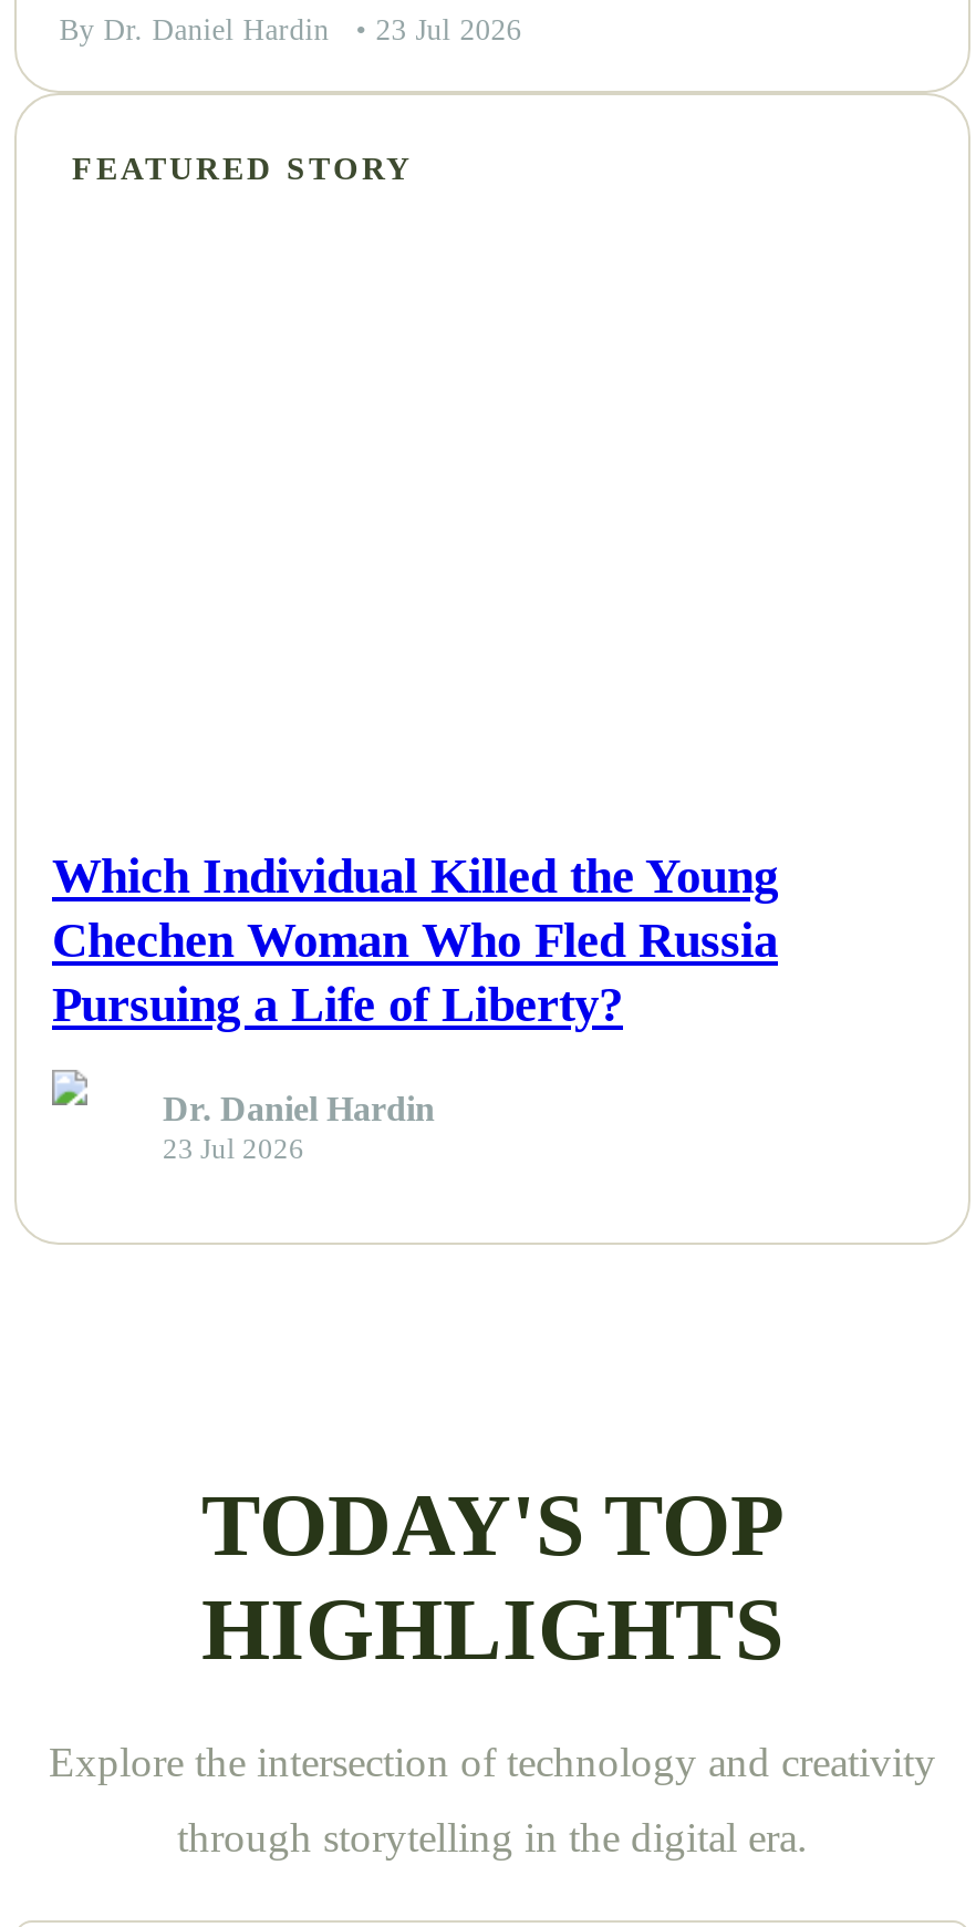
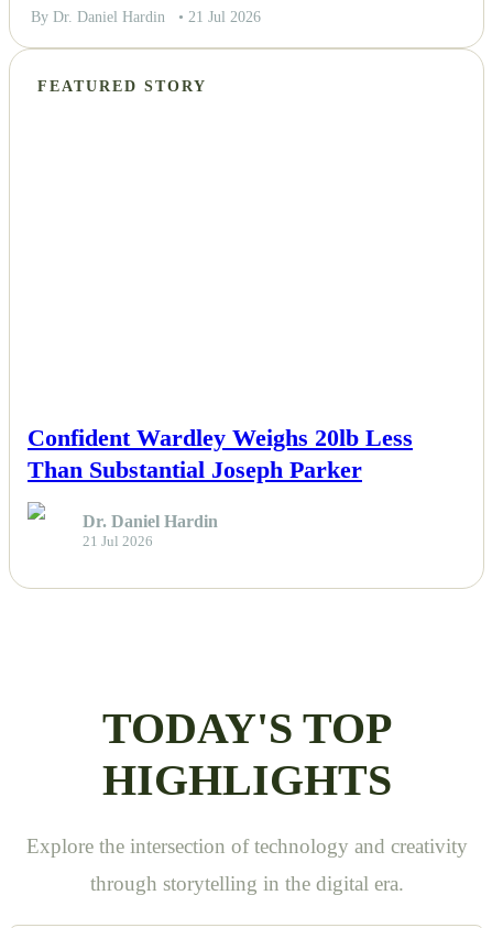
- By Dr. Daniel Hardin • 23 Jul 2026
+ By Dr. Daniel Hardin • 21 Jul 2026

- Which Individual Killed the Young
- Chechen Woman Who Fled Russia
- Pursuing a Life of Liberty?
+ Confident Wardley Weighs 20lb Less
+ Than Substantial Joseph Parker

- 23 Jul 2026
+ 21 Jul 2026
